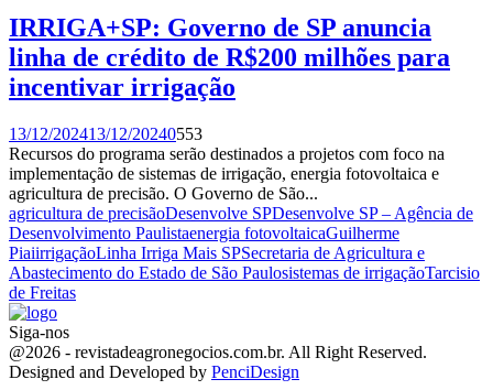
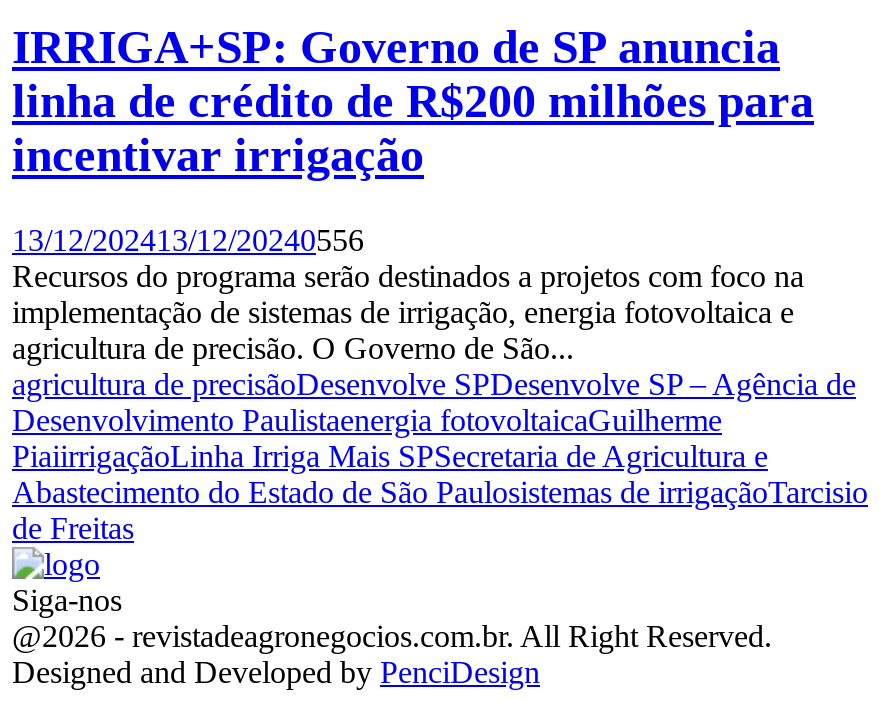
- 13/12/202413/12/20240553
+ 13/12/202413/12/20240556
